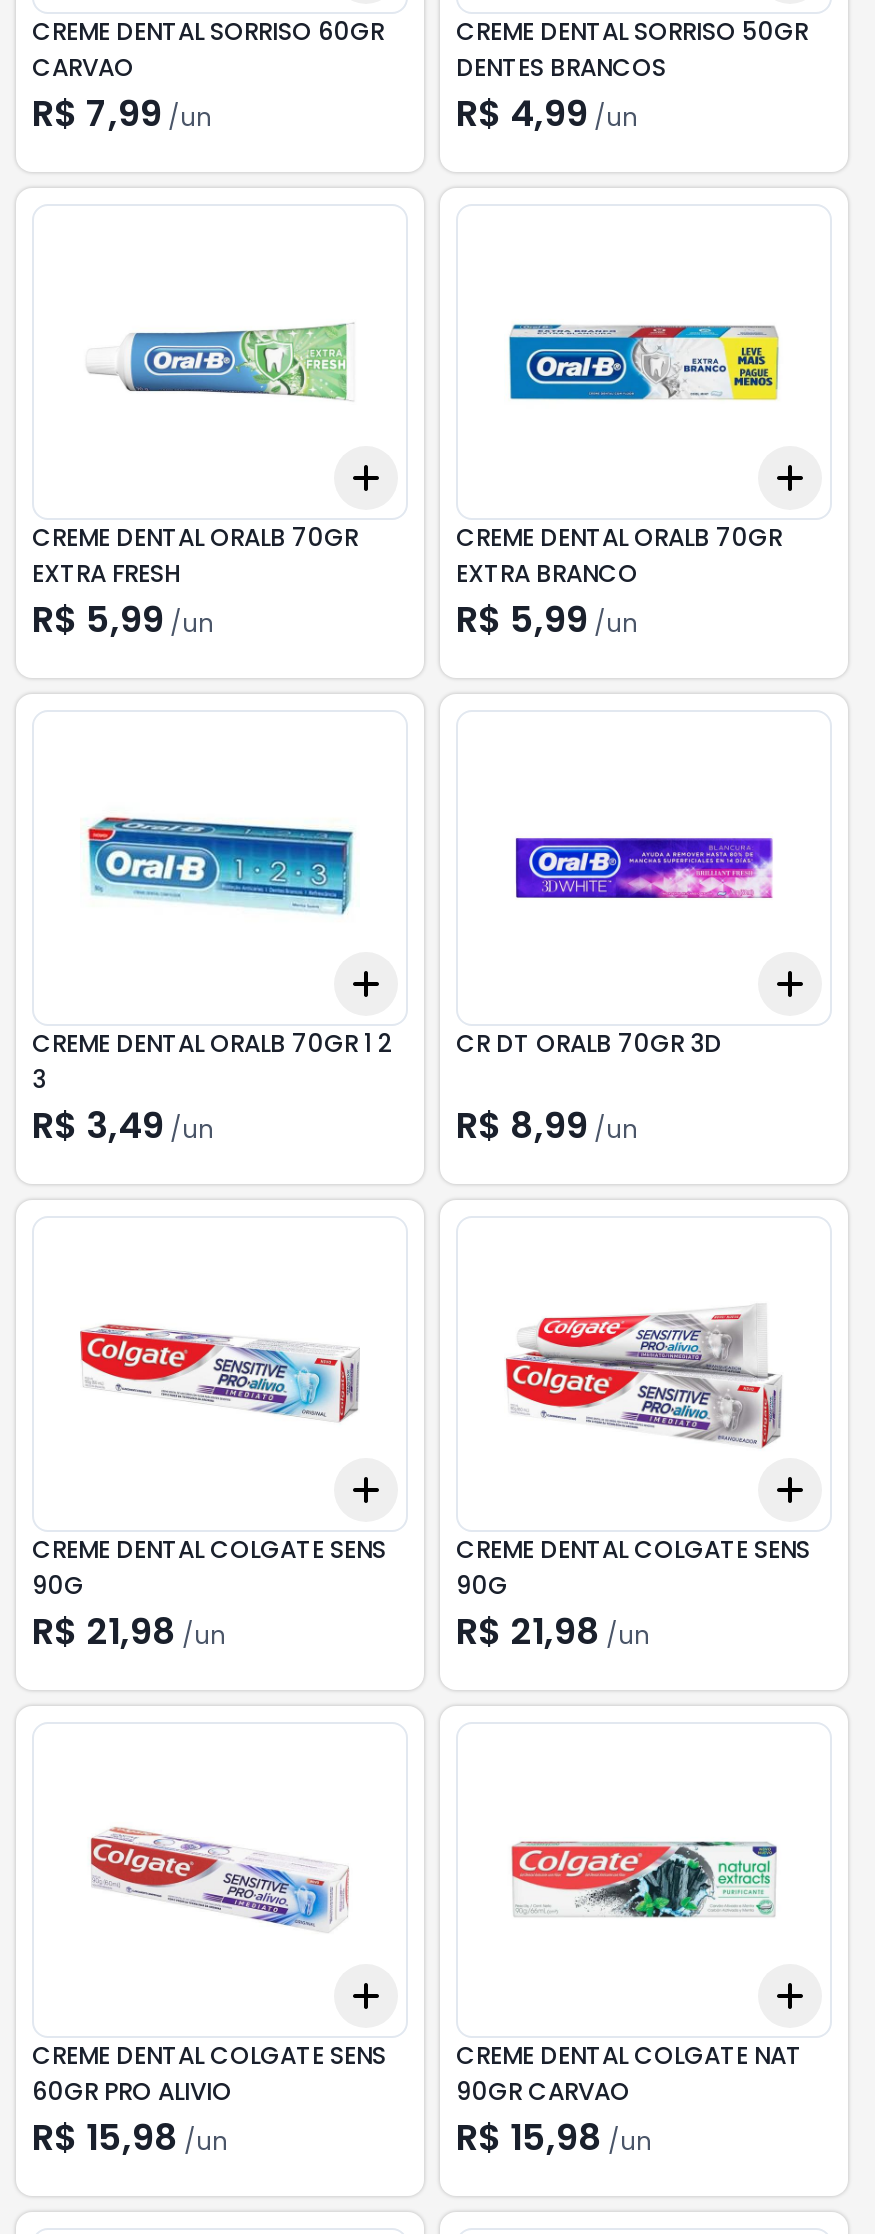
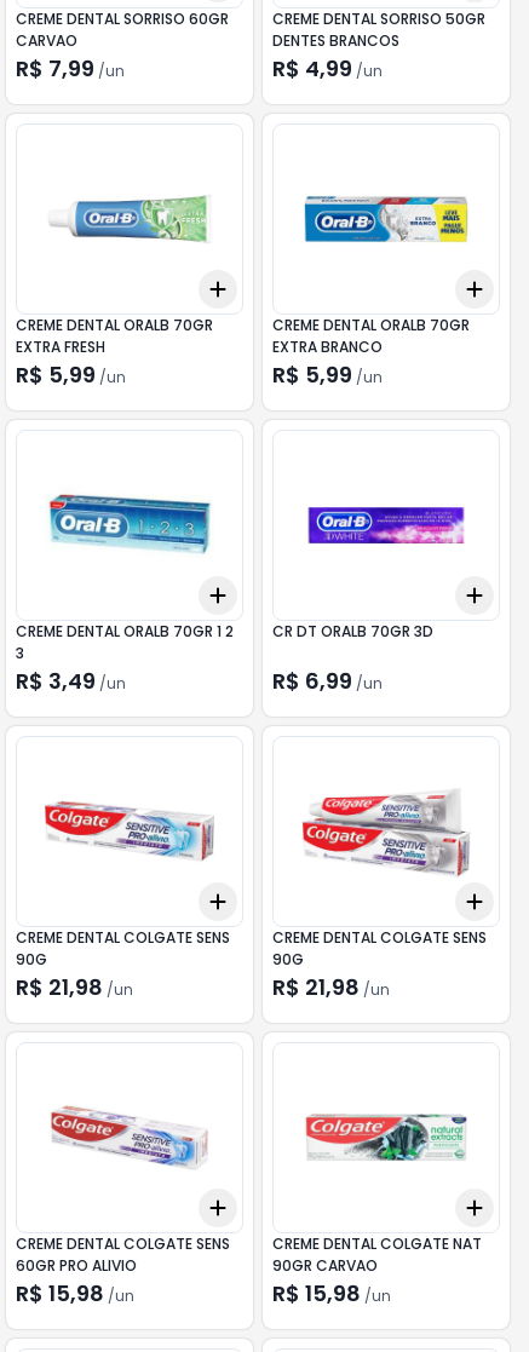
- R$ 8,99 / un
+ R$ 6,99 / un
